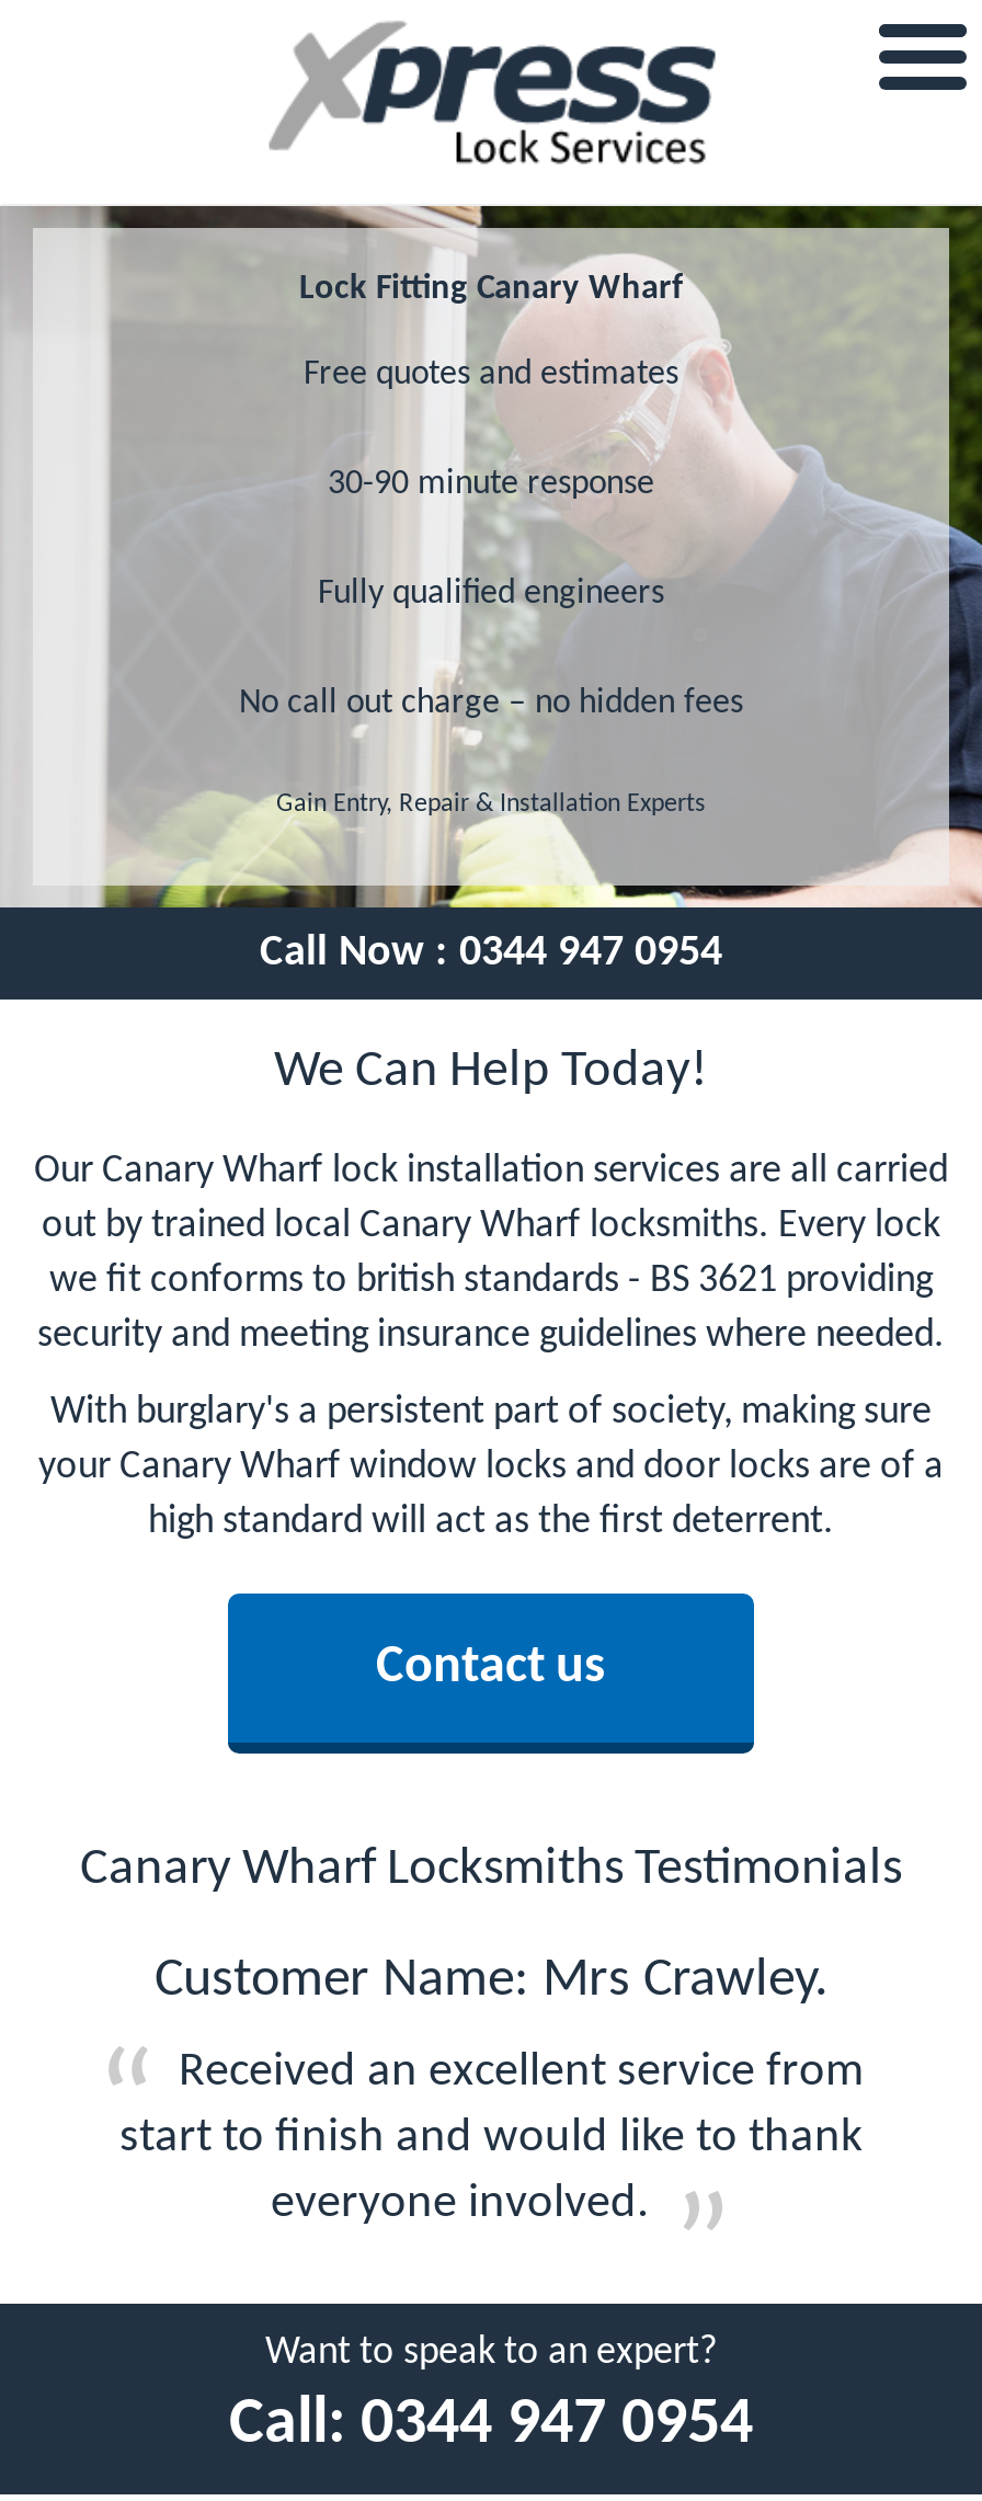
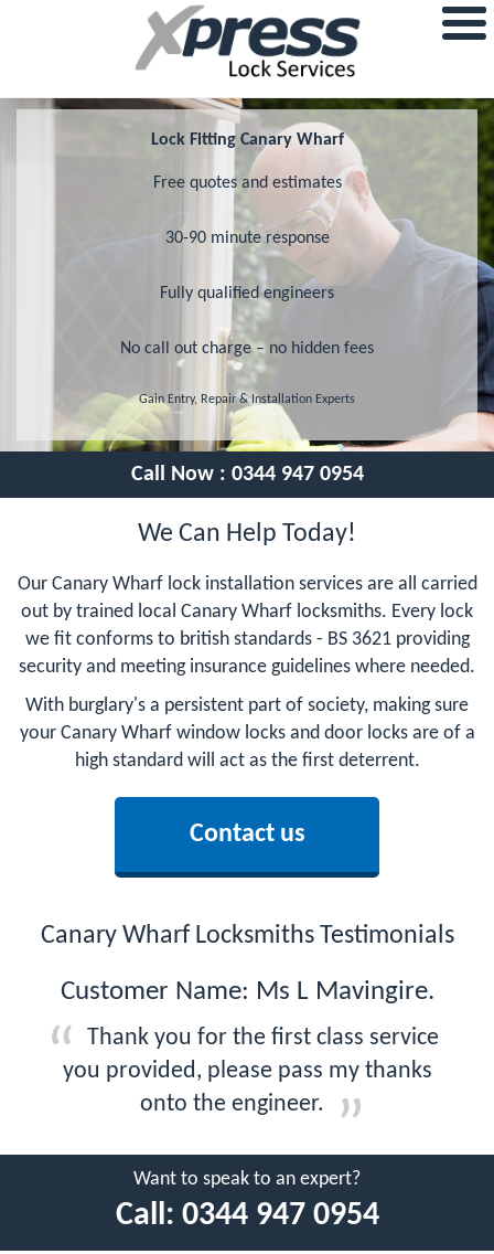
- Customer Name: Mrs Crawley.
+ Customer Name: Ms L Mavingire.

- Received an excellent service from
- start to finish and would like to thank
- everyone involved.
+ Thank you for the first class service
+ you provided, please pass my thanks
+ onto the engineer.
